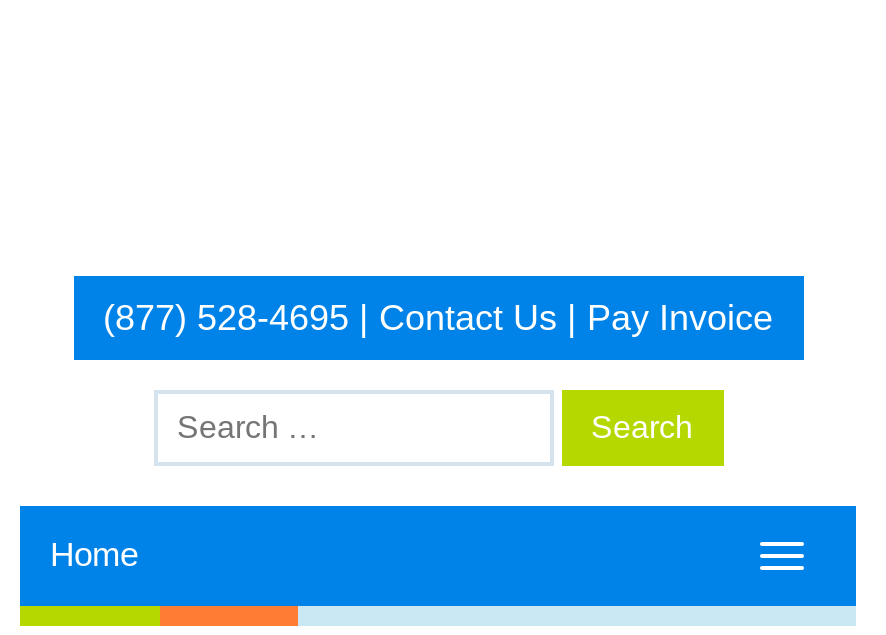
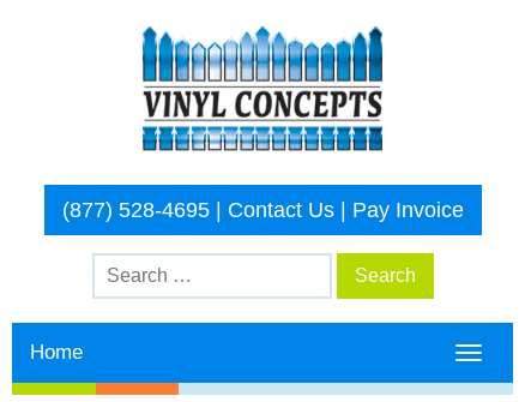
+ [image]
